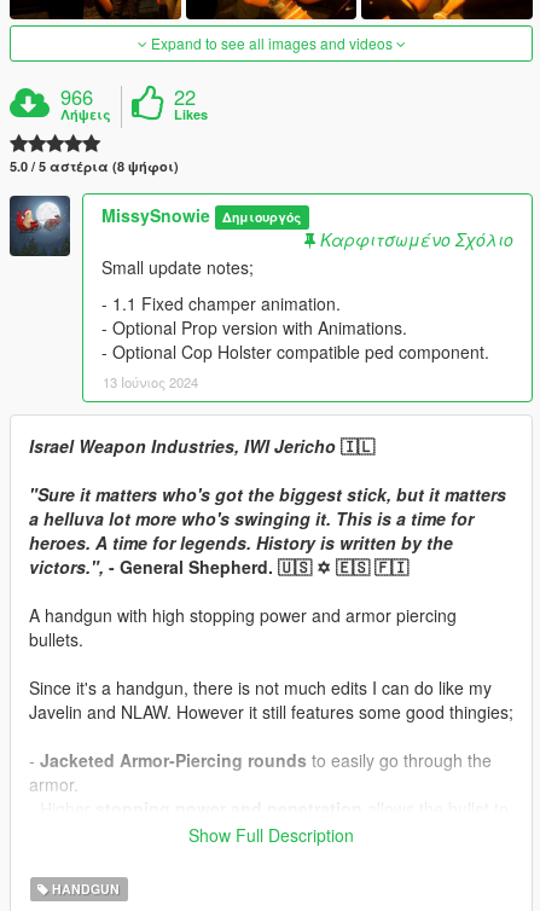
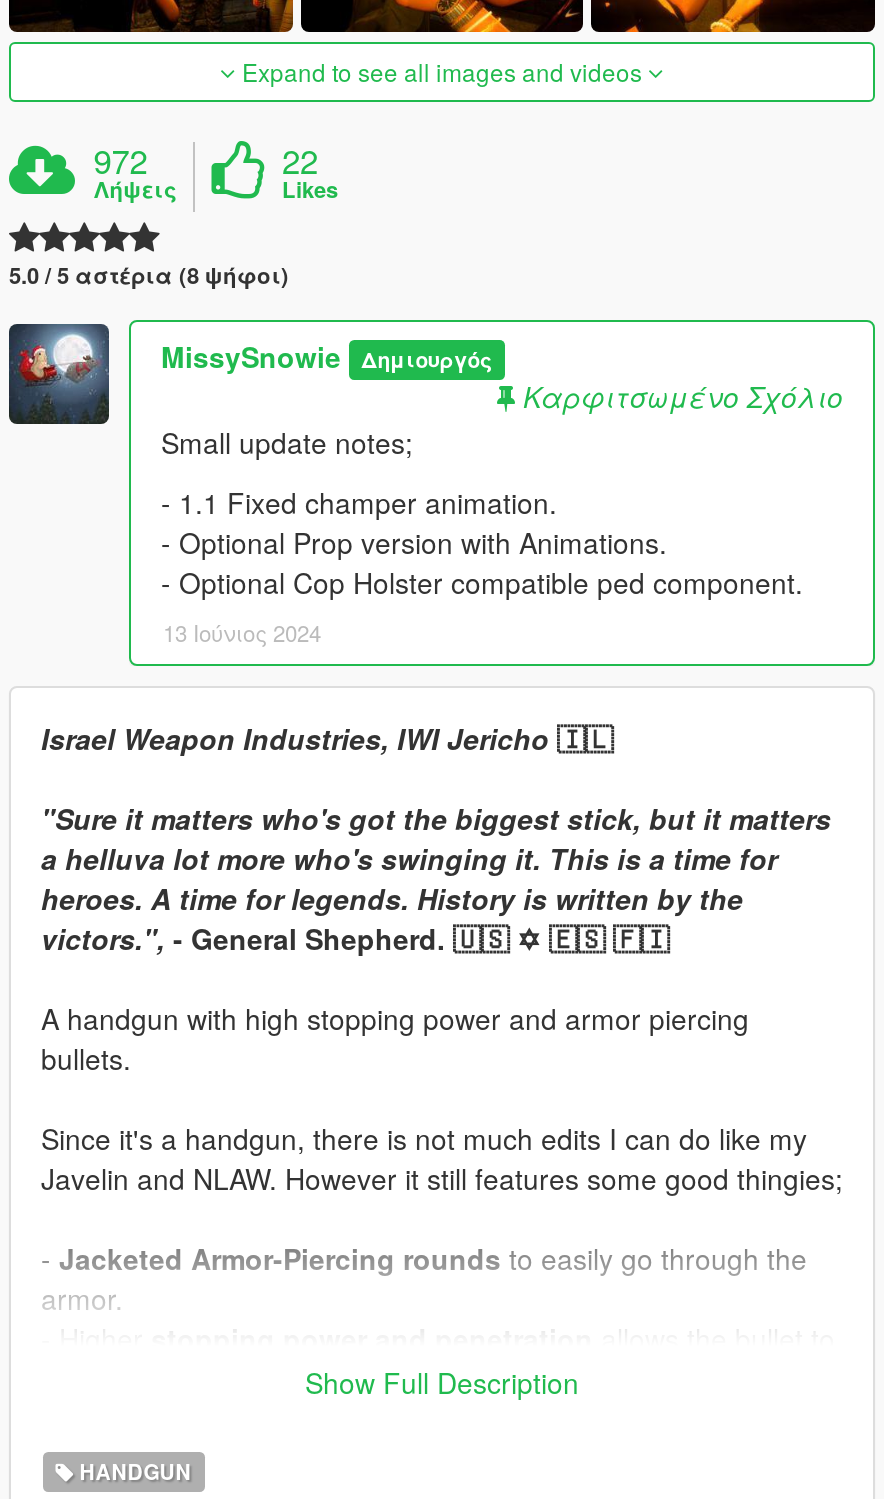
- 966
+ 972
